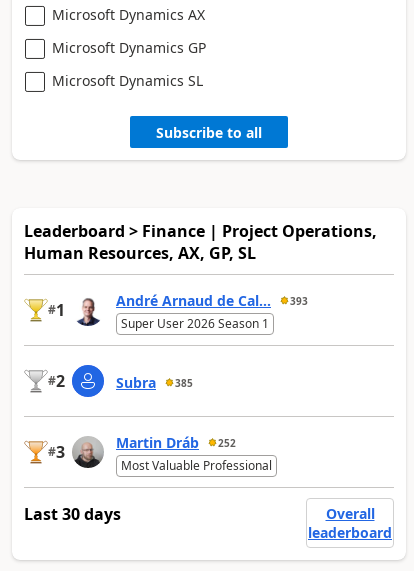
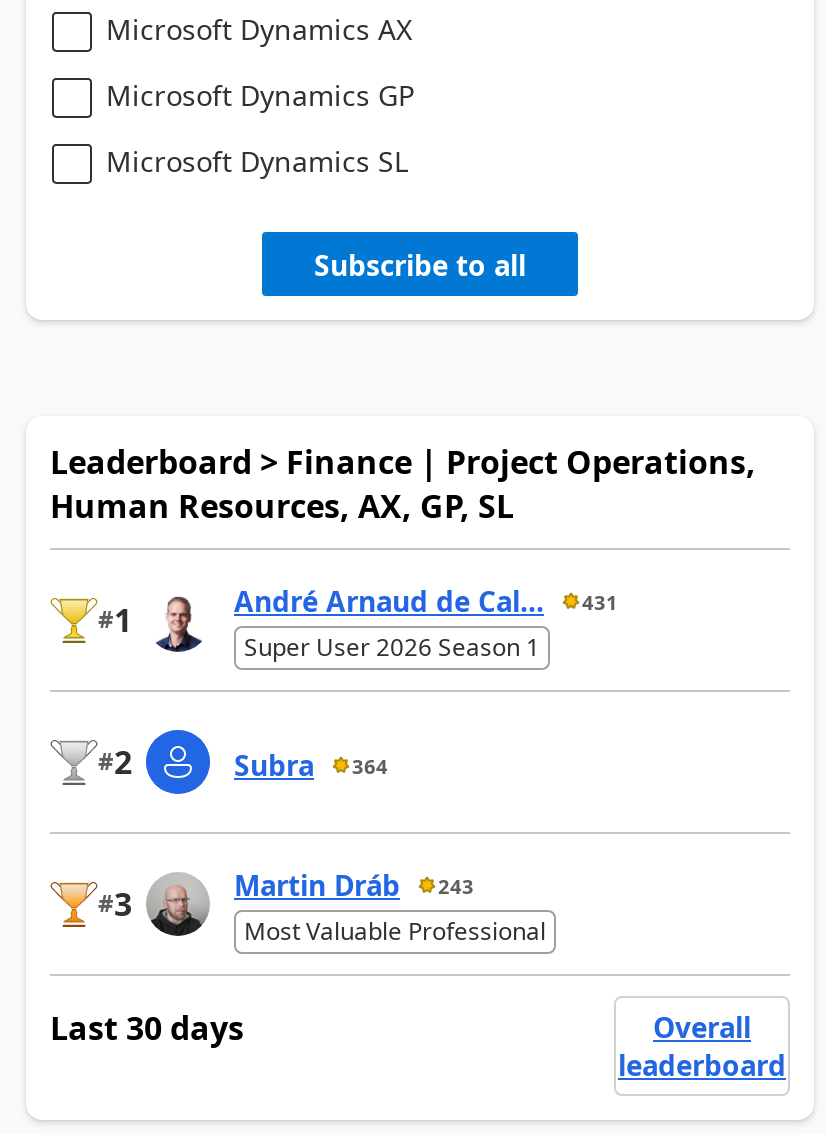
- André Arnaud de Cal... 393
+ André Arnaud de Cal... 431

- Subra 385
+ Subra 364

- Martin Dráb 252
+ Martin Dráb 243
